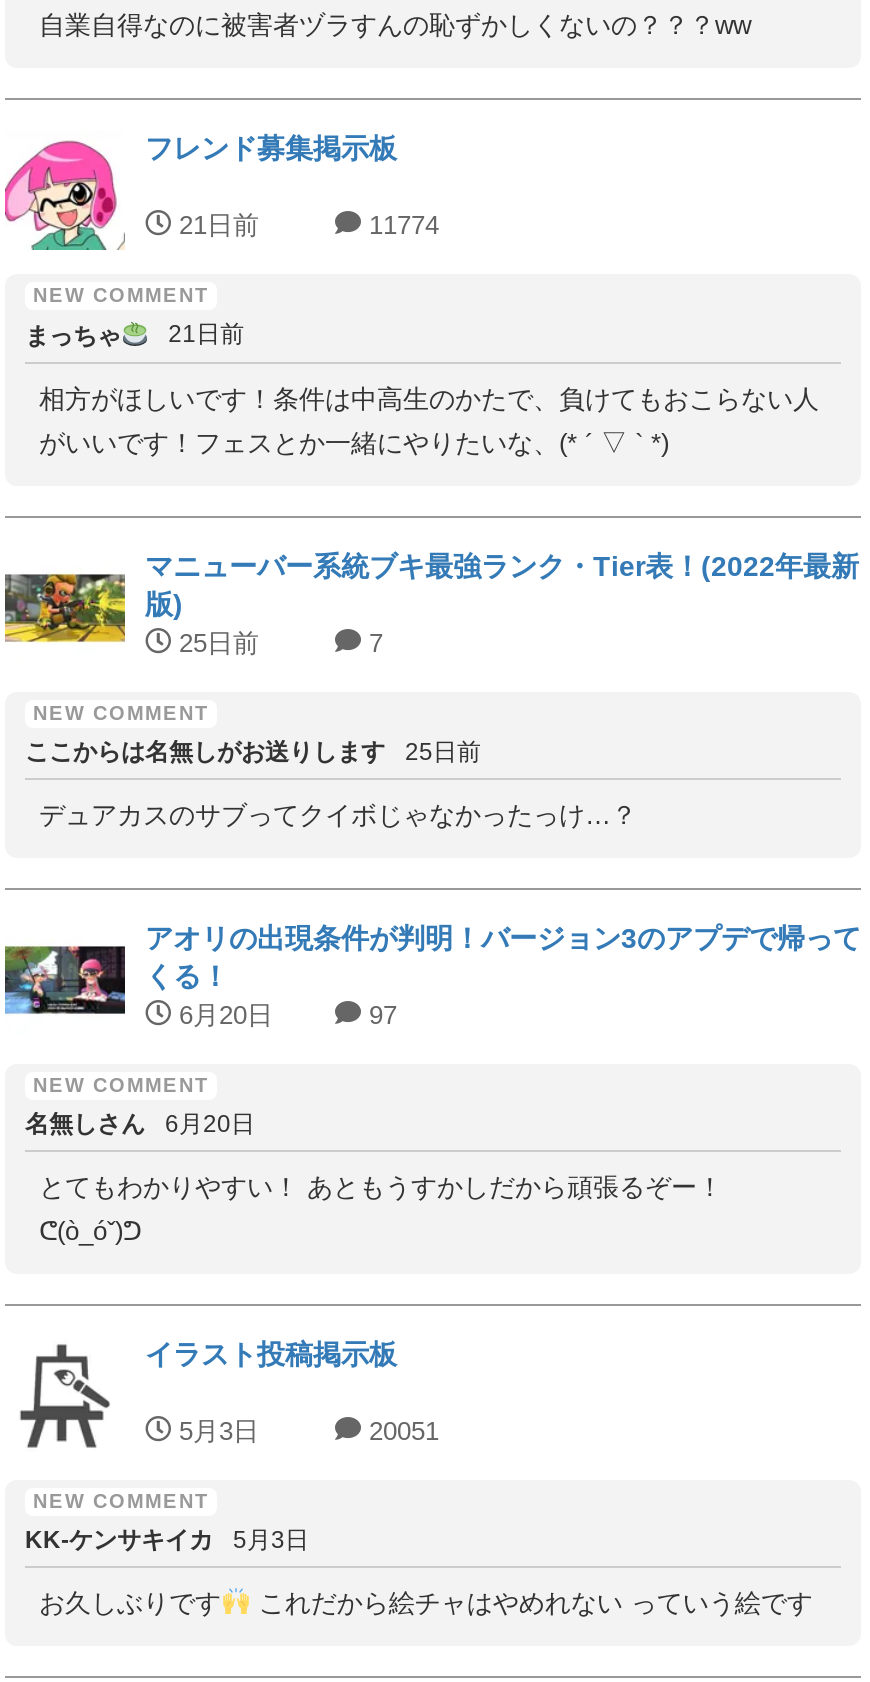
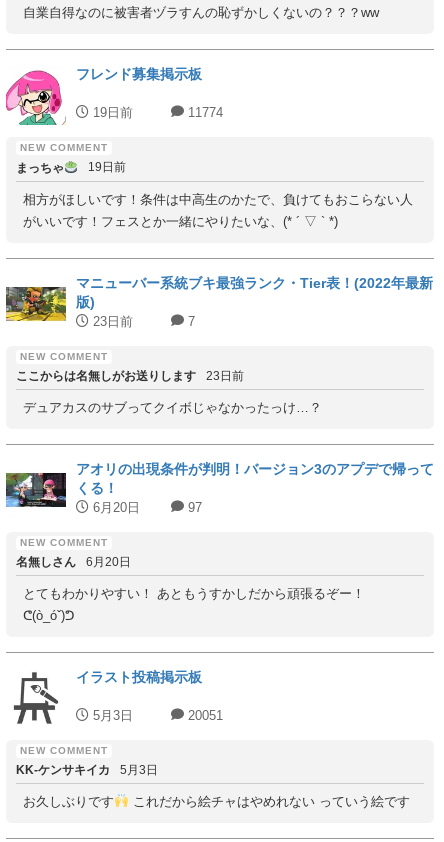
- 21日前
+ 19日前

- まっちゃ 21日前
+ まっちゃ 19日前

- 25日前
+ 23日前

- ここからは名無しがお送りします 25日前
+ ここからは名無しがお送りします 23日前
